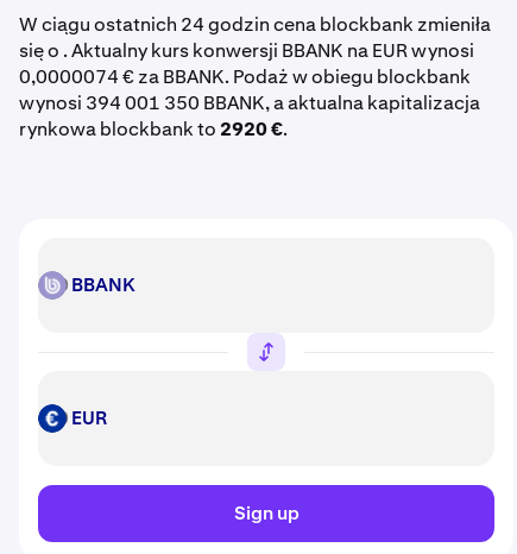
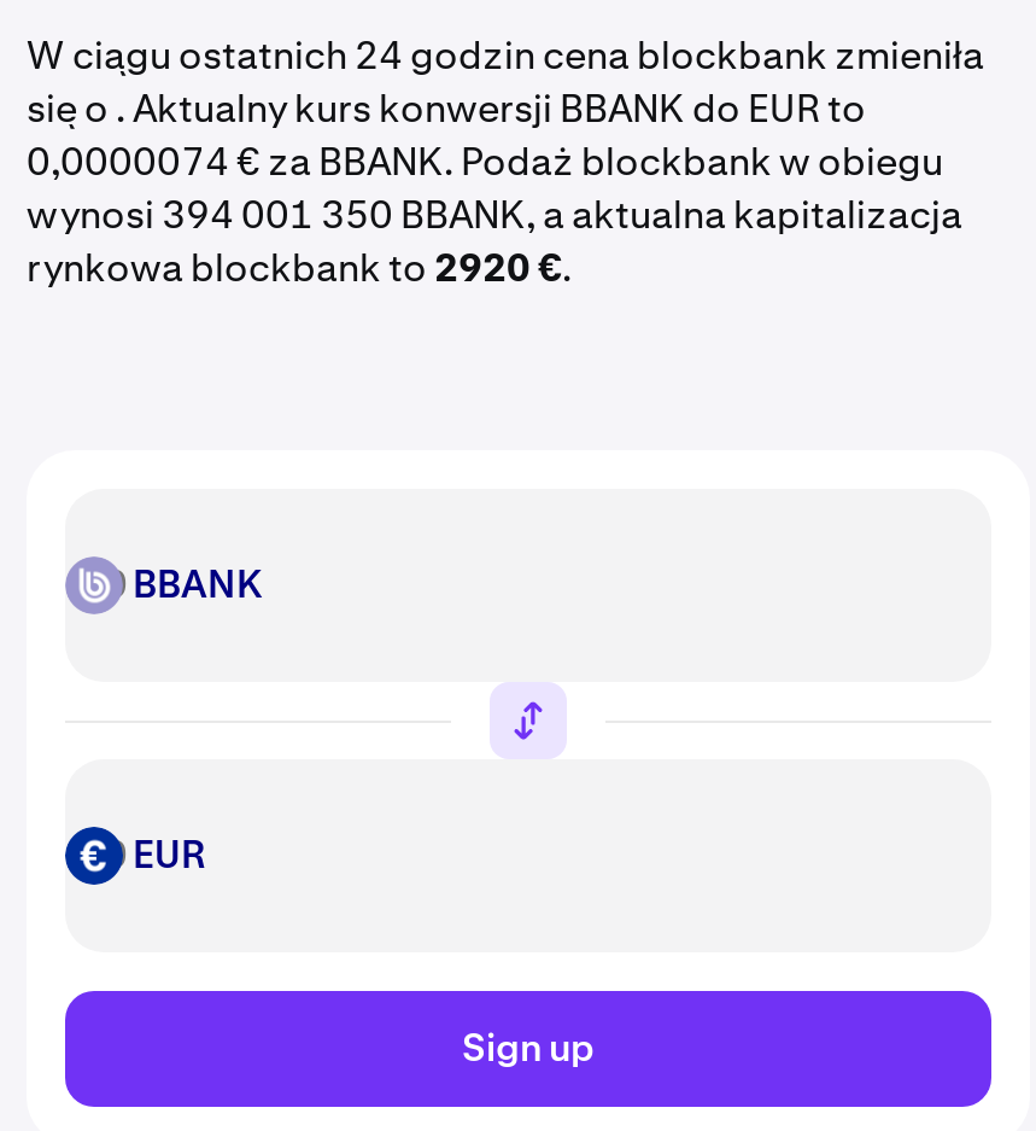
- się o . Aktualny kurs konwersji BBANK na EUR wynosi
+ się o . Aktualny kurs konwersji BBANK do EUR to

- 0,0000074 € za BBANK. Podaż w obiegu blockbank
+ 0,0000074 € za BBANK. Podaż blockbank w obiegu
